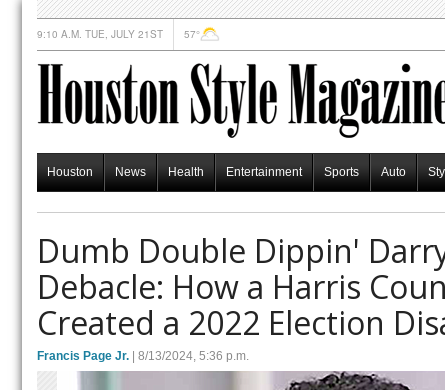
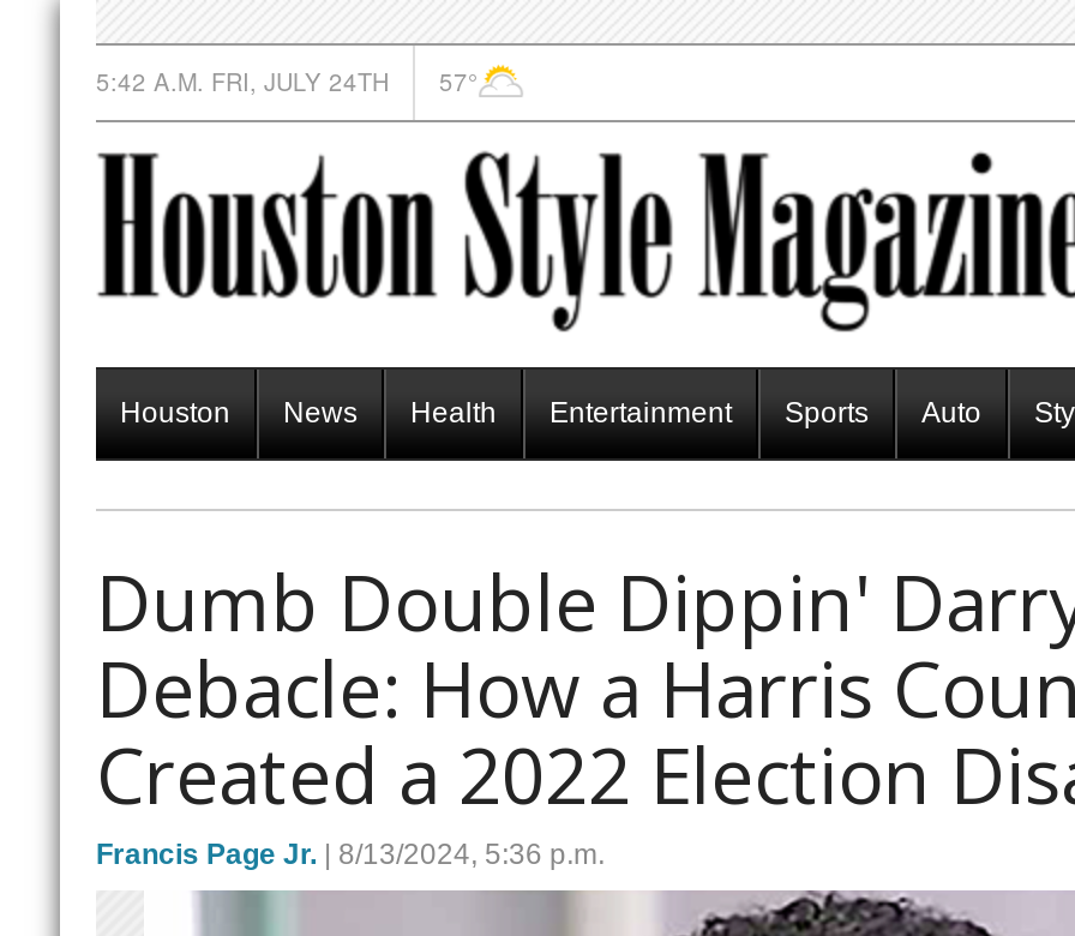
- 9:10 A.M. TUE, JULY 21ST 57°
+ 5:42 A.M. FRI, JULY 24TH 57°
